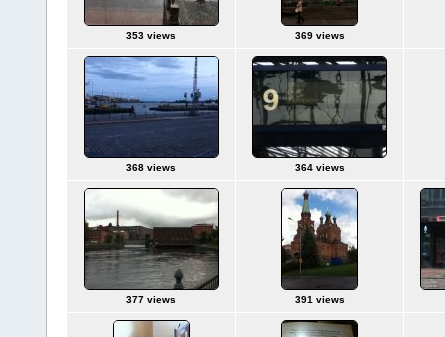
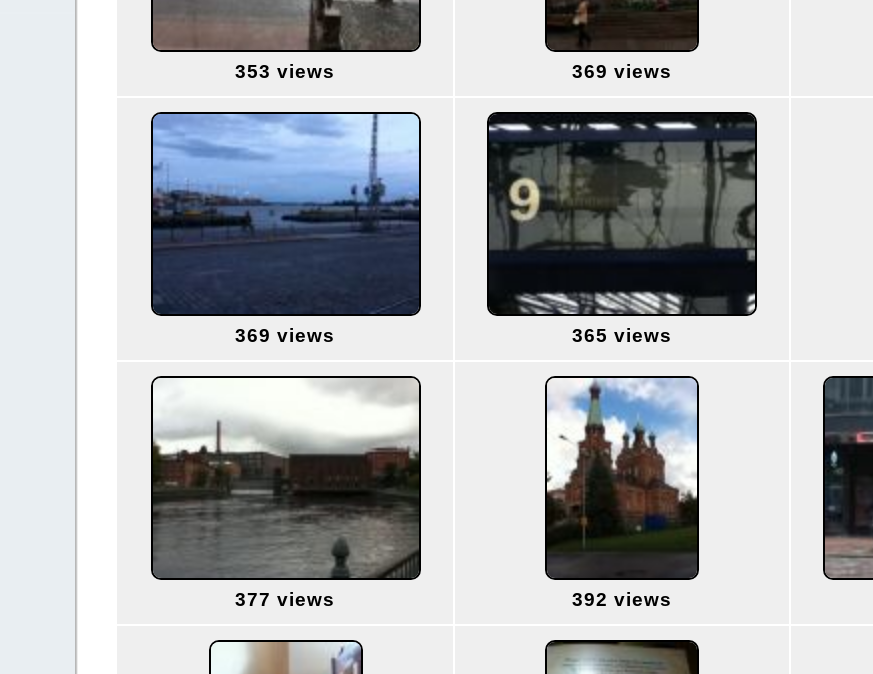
- 368 views
+ 369 views

- 364 views
+ 365 views

- 391 views
+ 392 views
